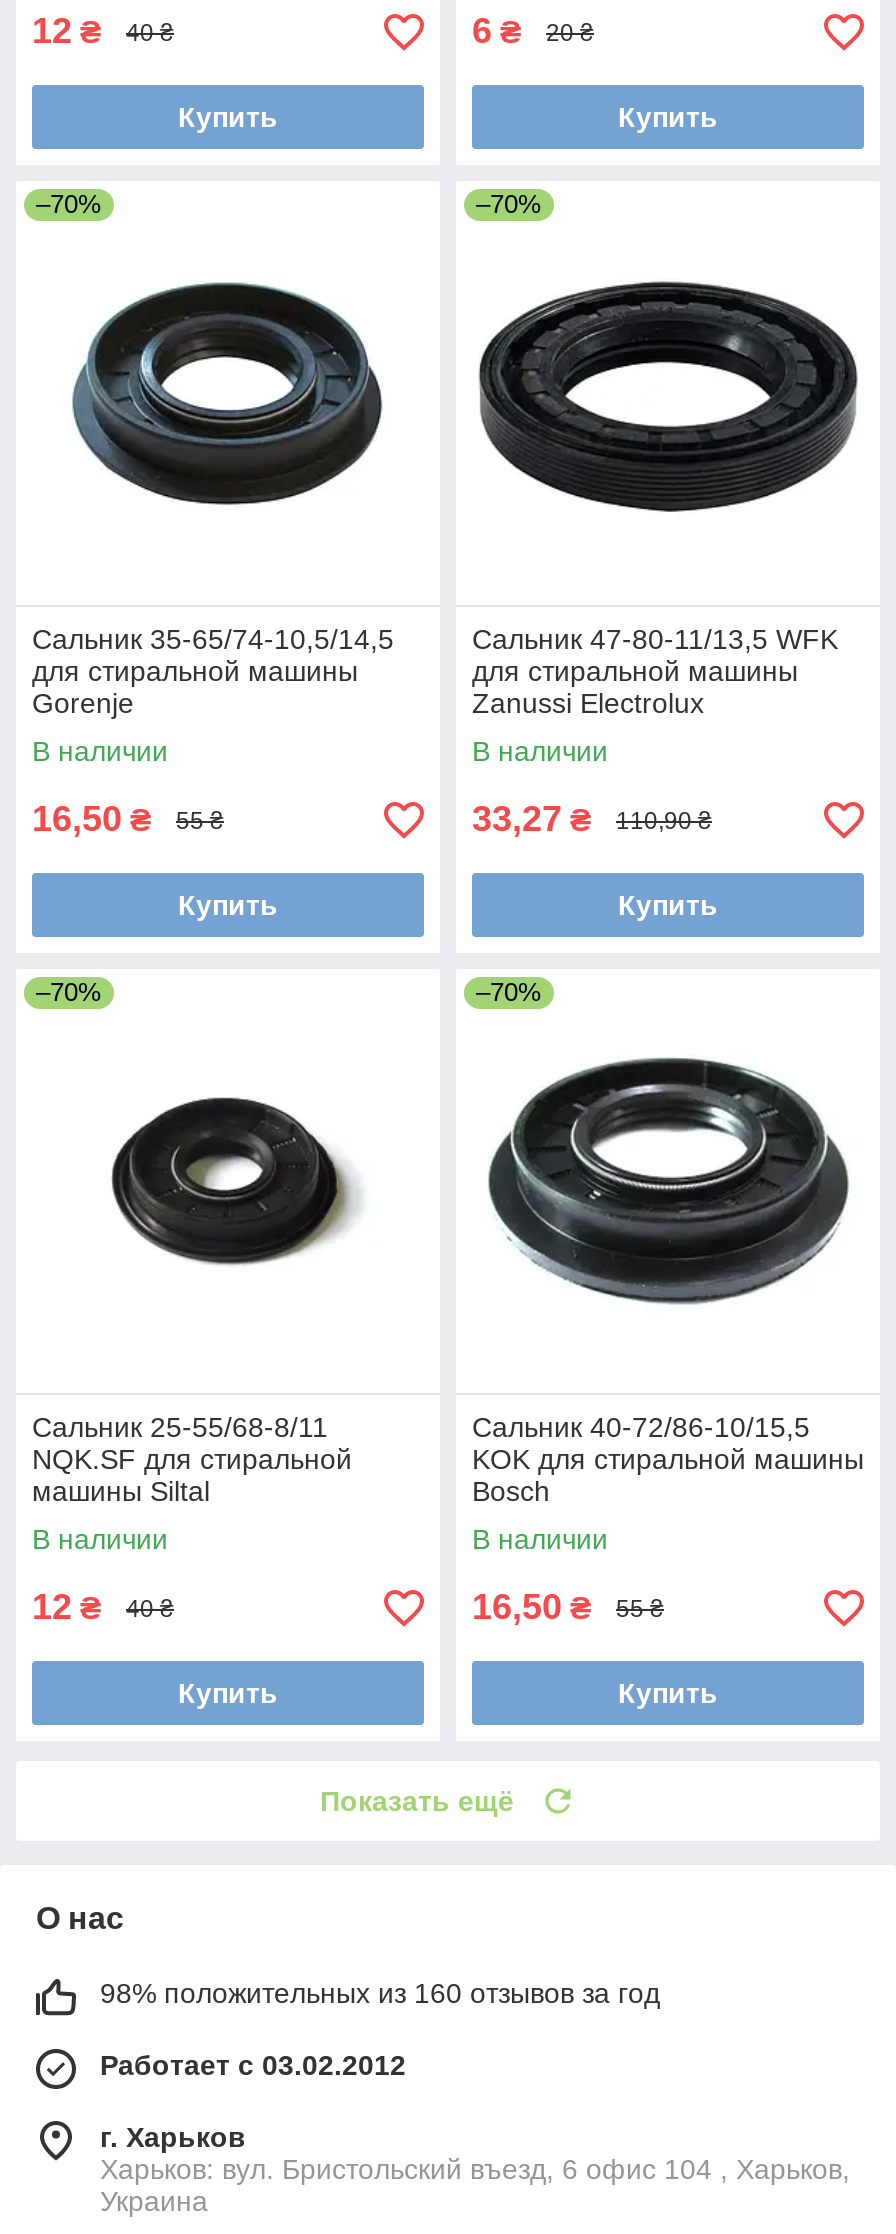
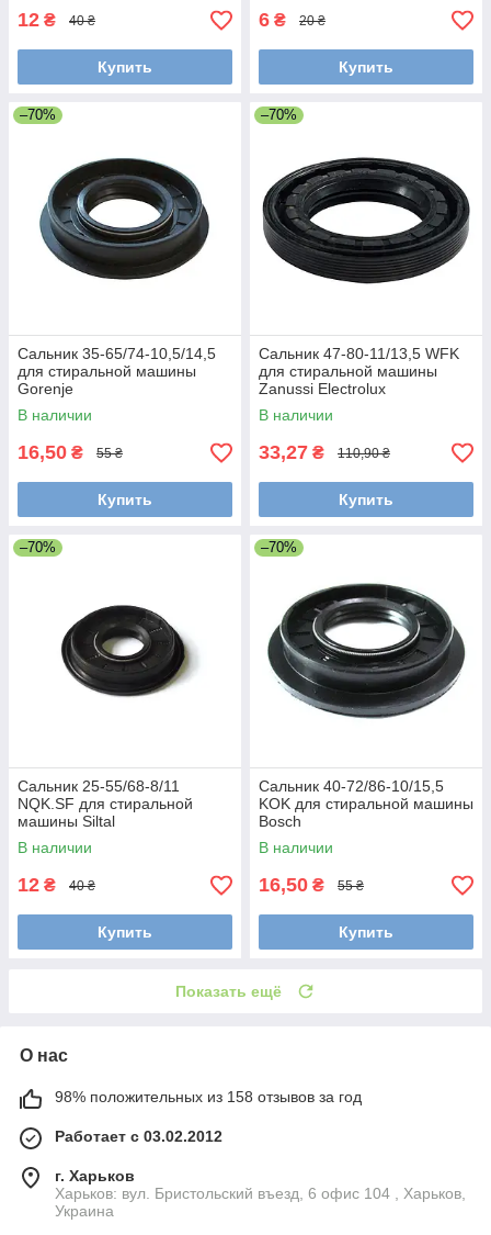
- 98% положительных из 160 отзывов за год
+ 98% положительных из 158 отзывов за год
